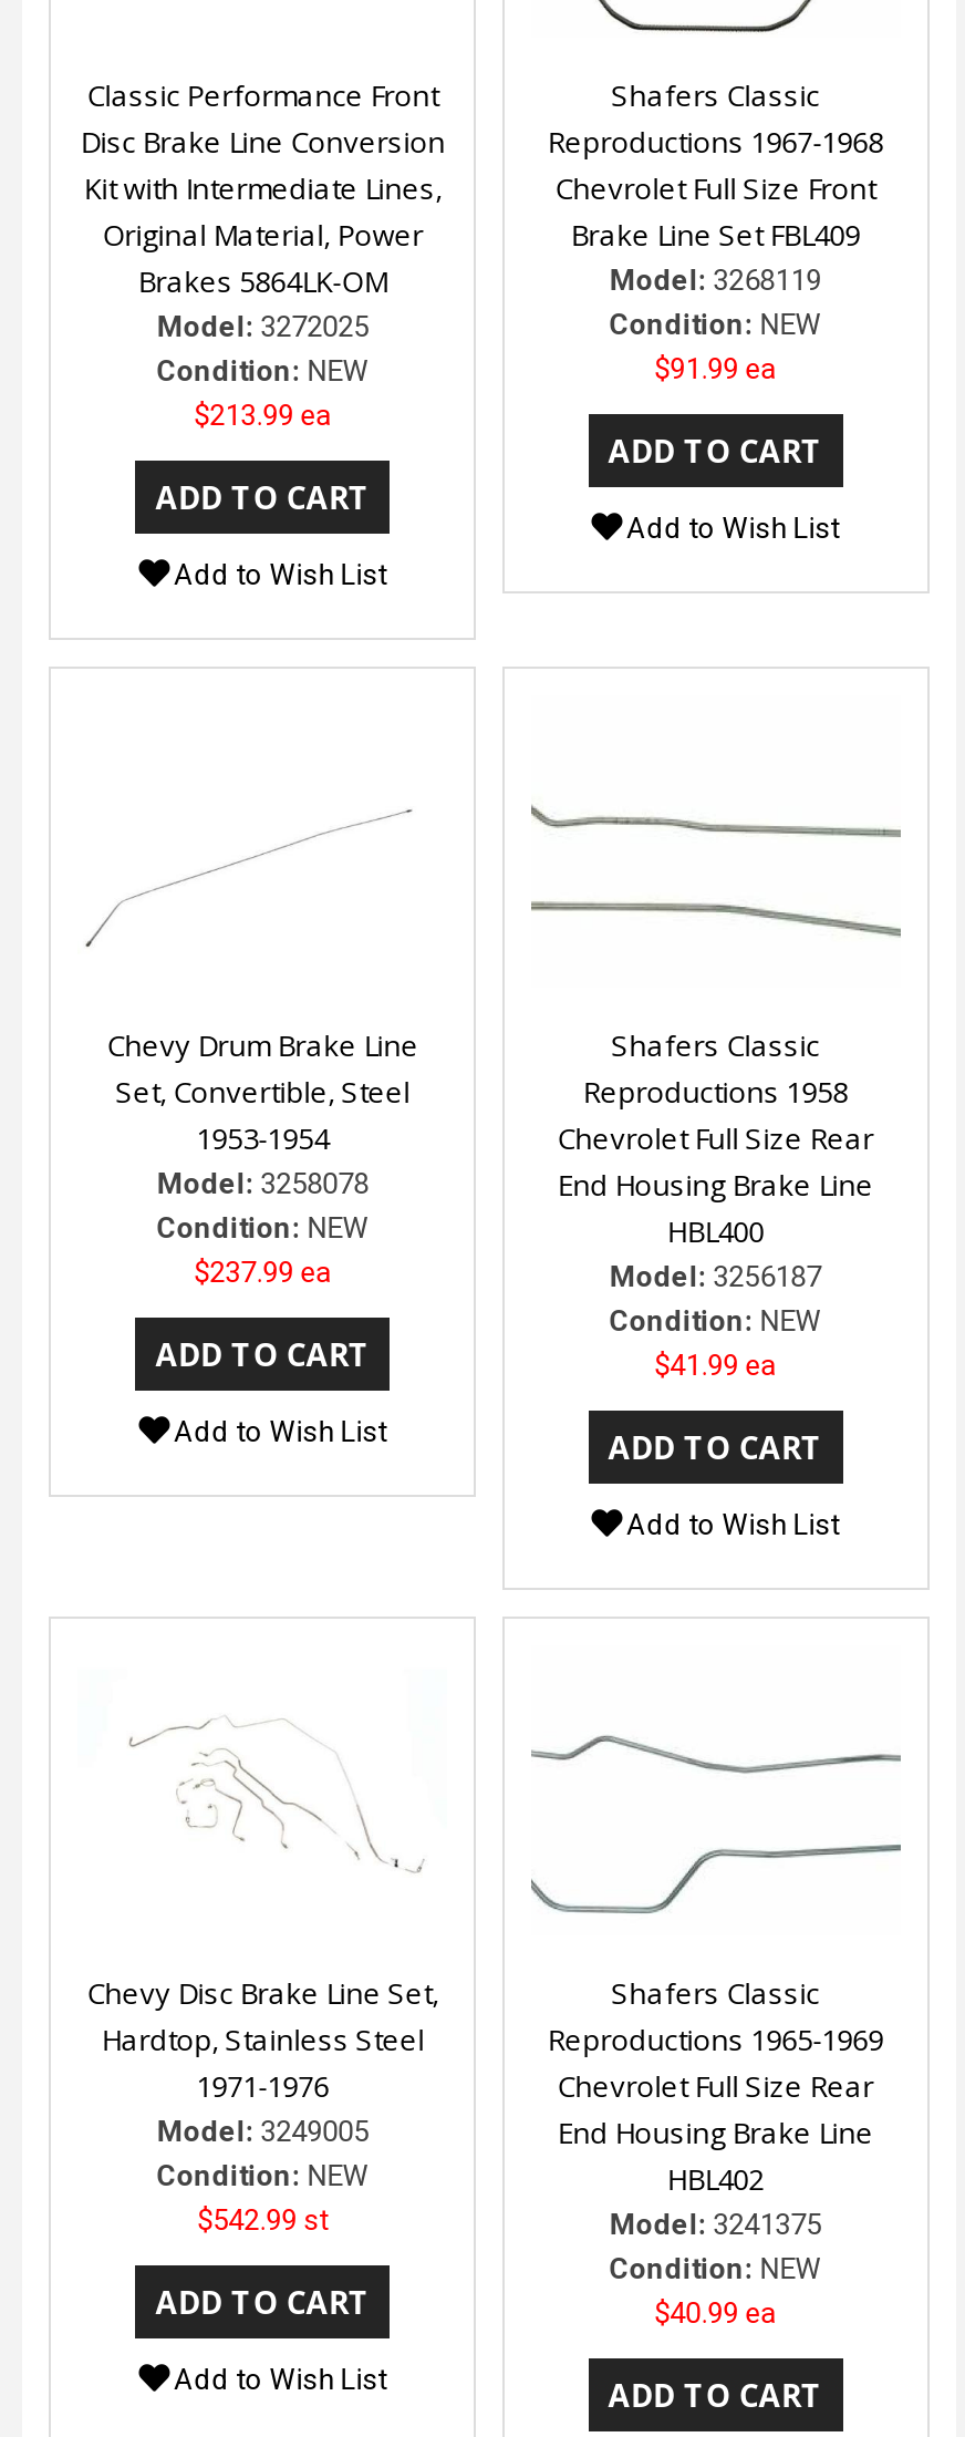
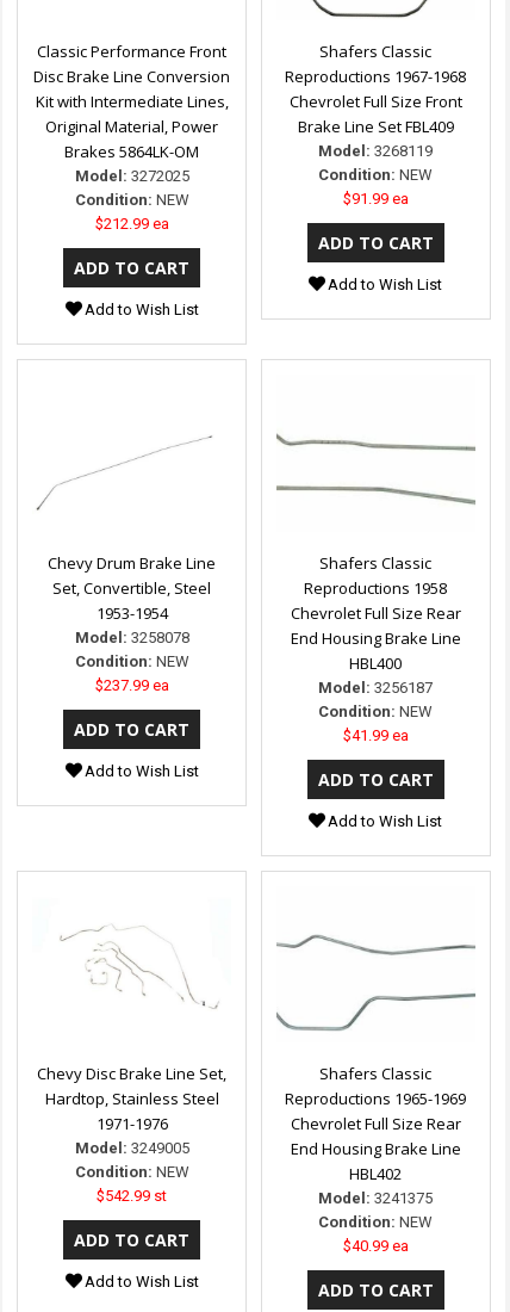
- $213.99 ea
+ $212.99 ea
